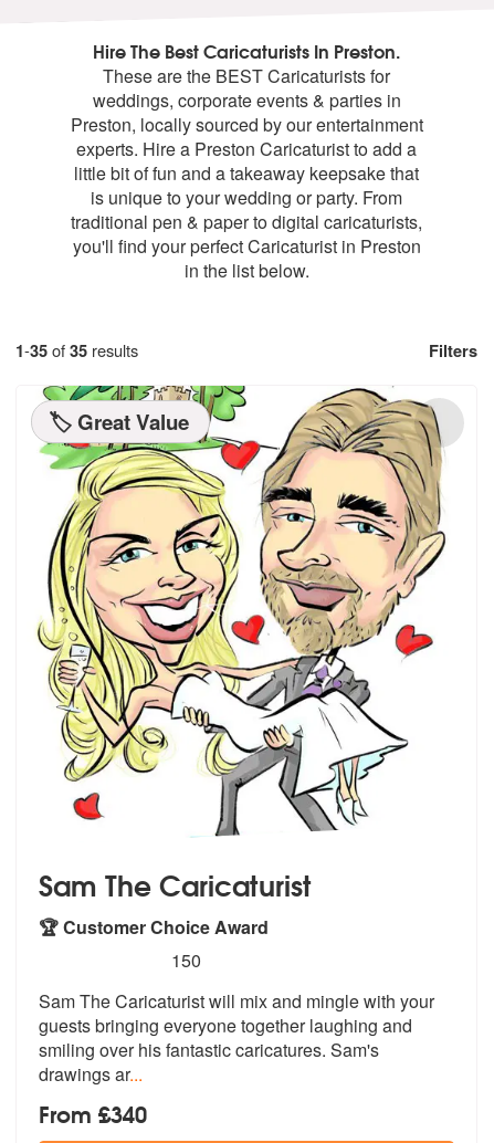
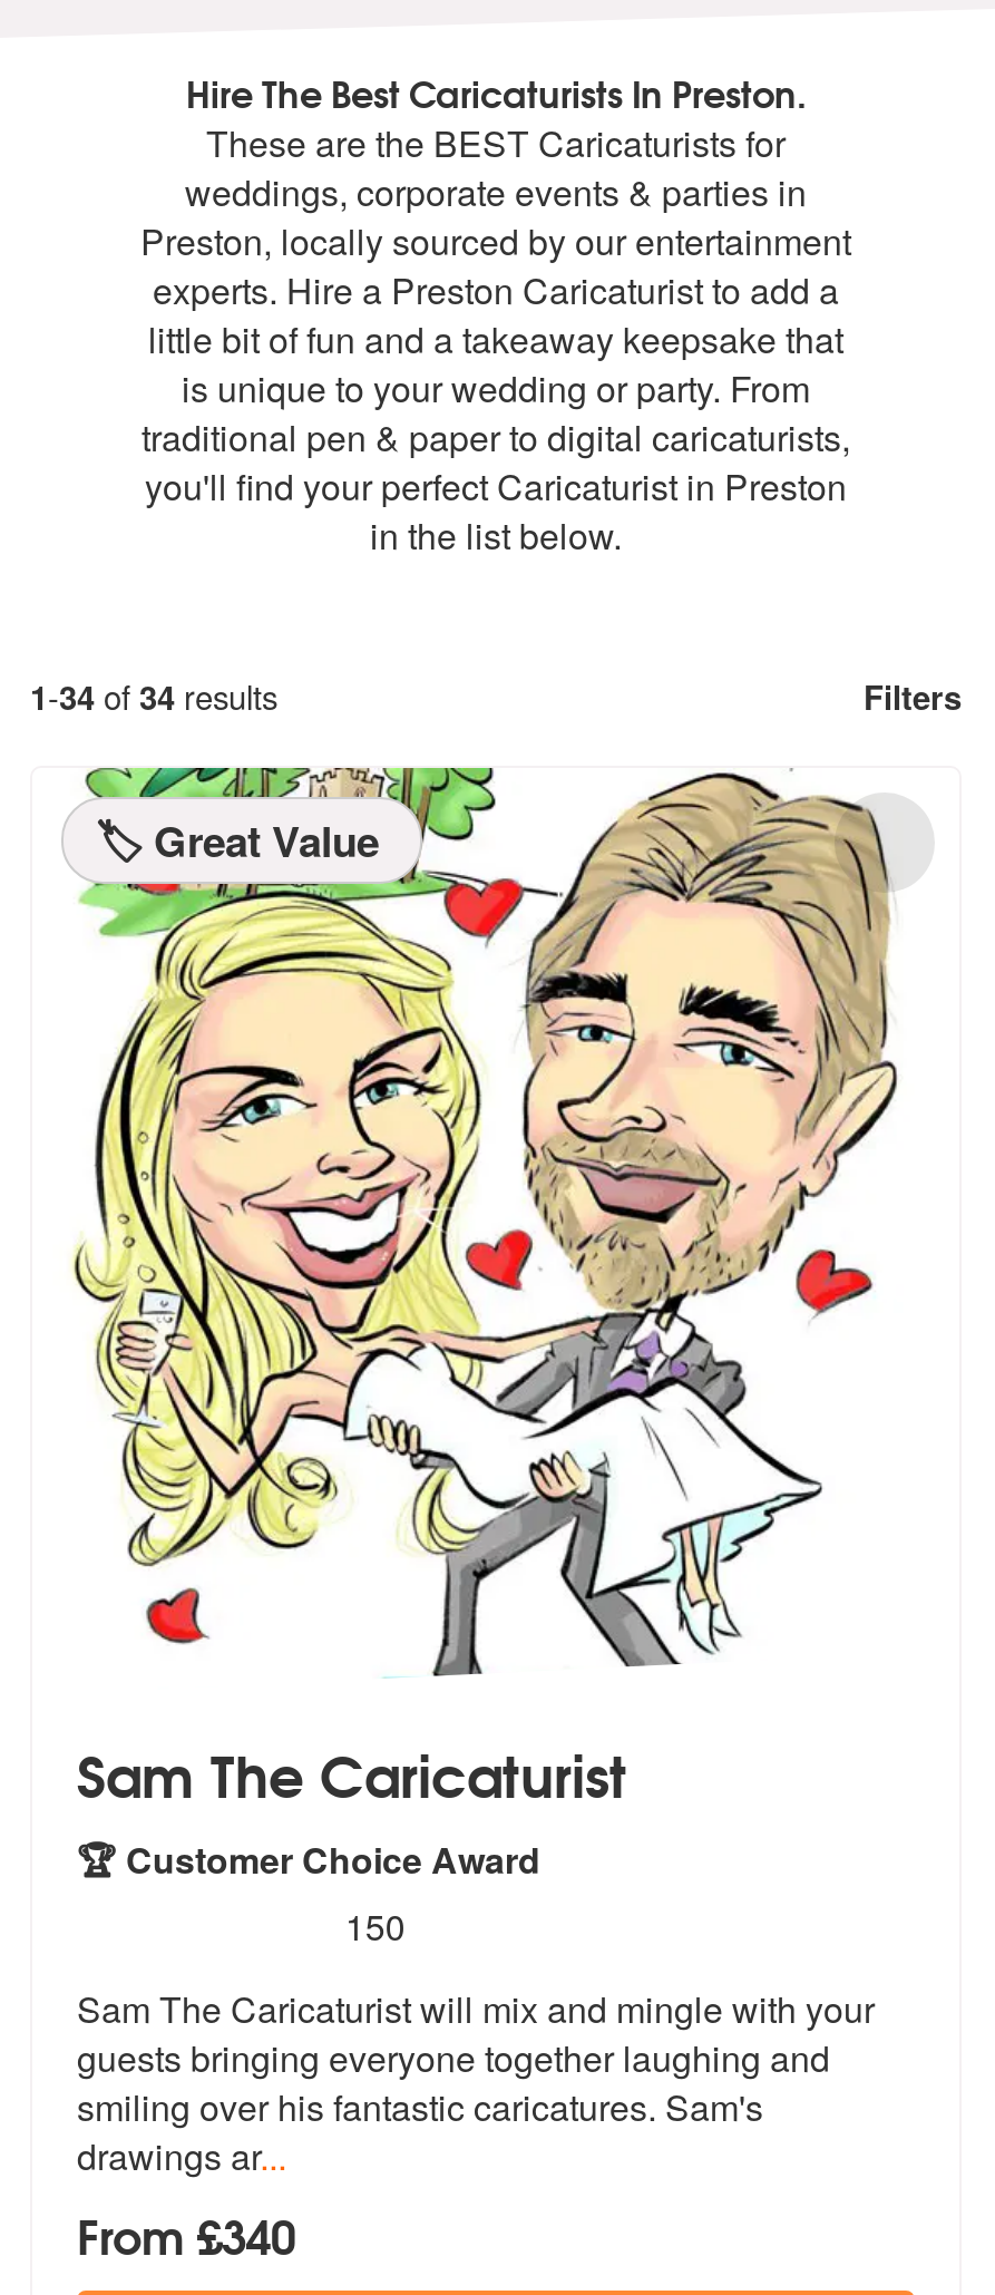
- 1-35 of 35 results
+ 1-34 of 34 results
